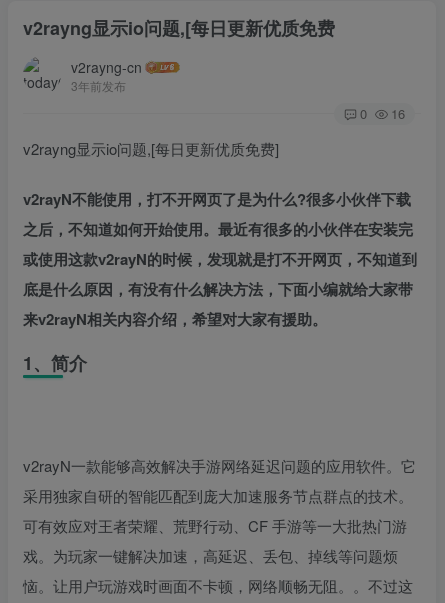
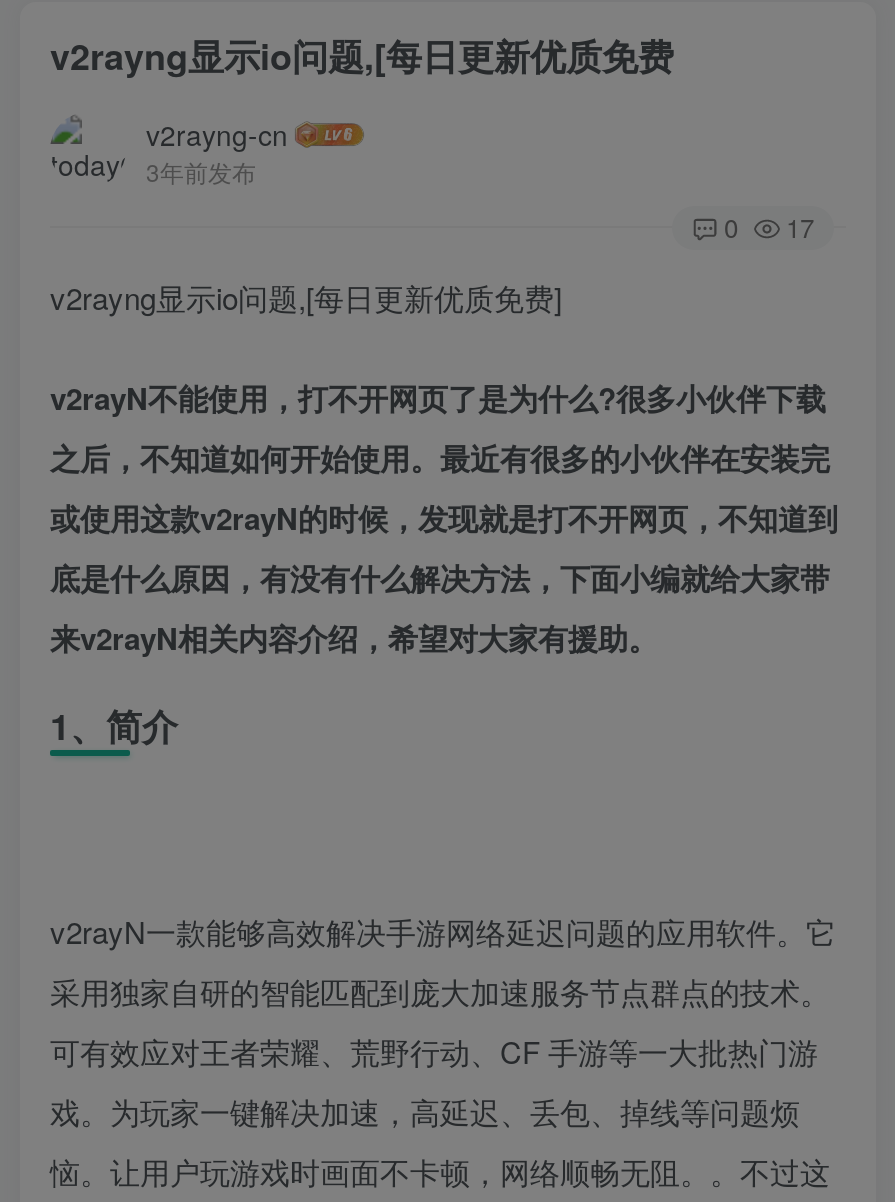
- 0 16
+ 0 17
